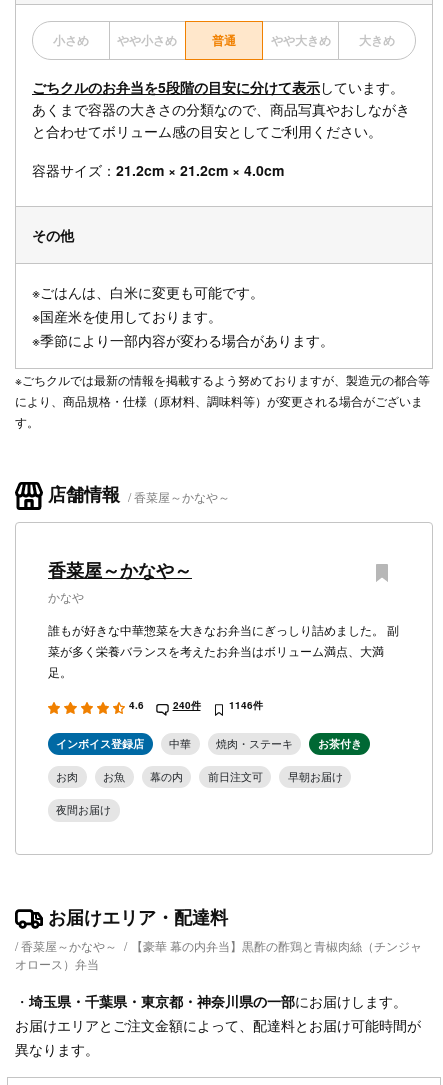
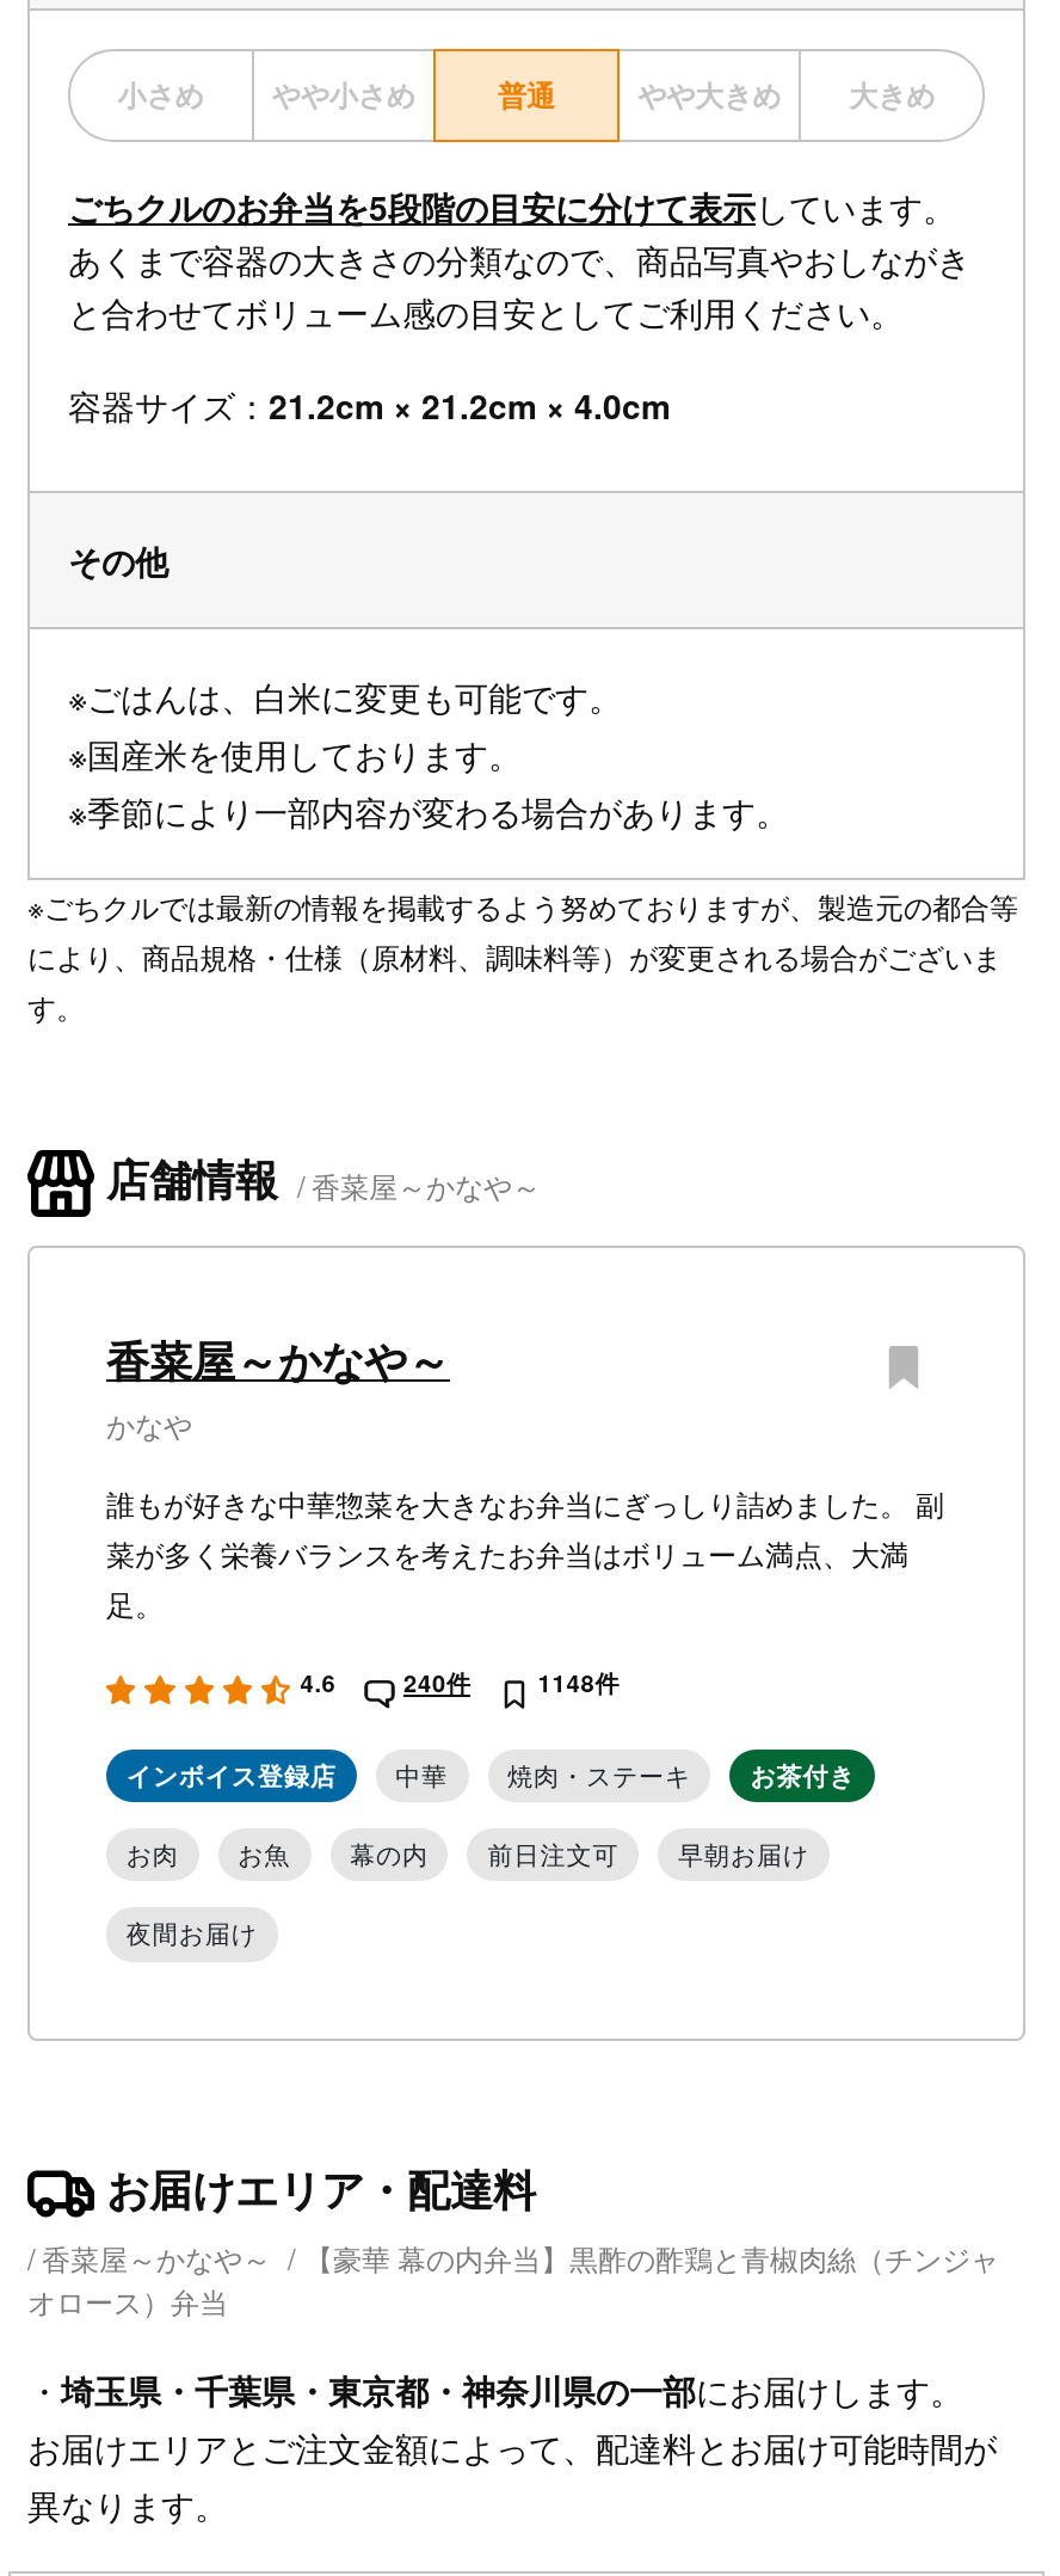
- 1146件
+ 1148件
